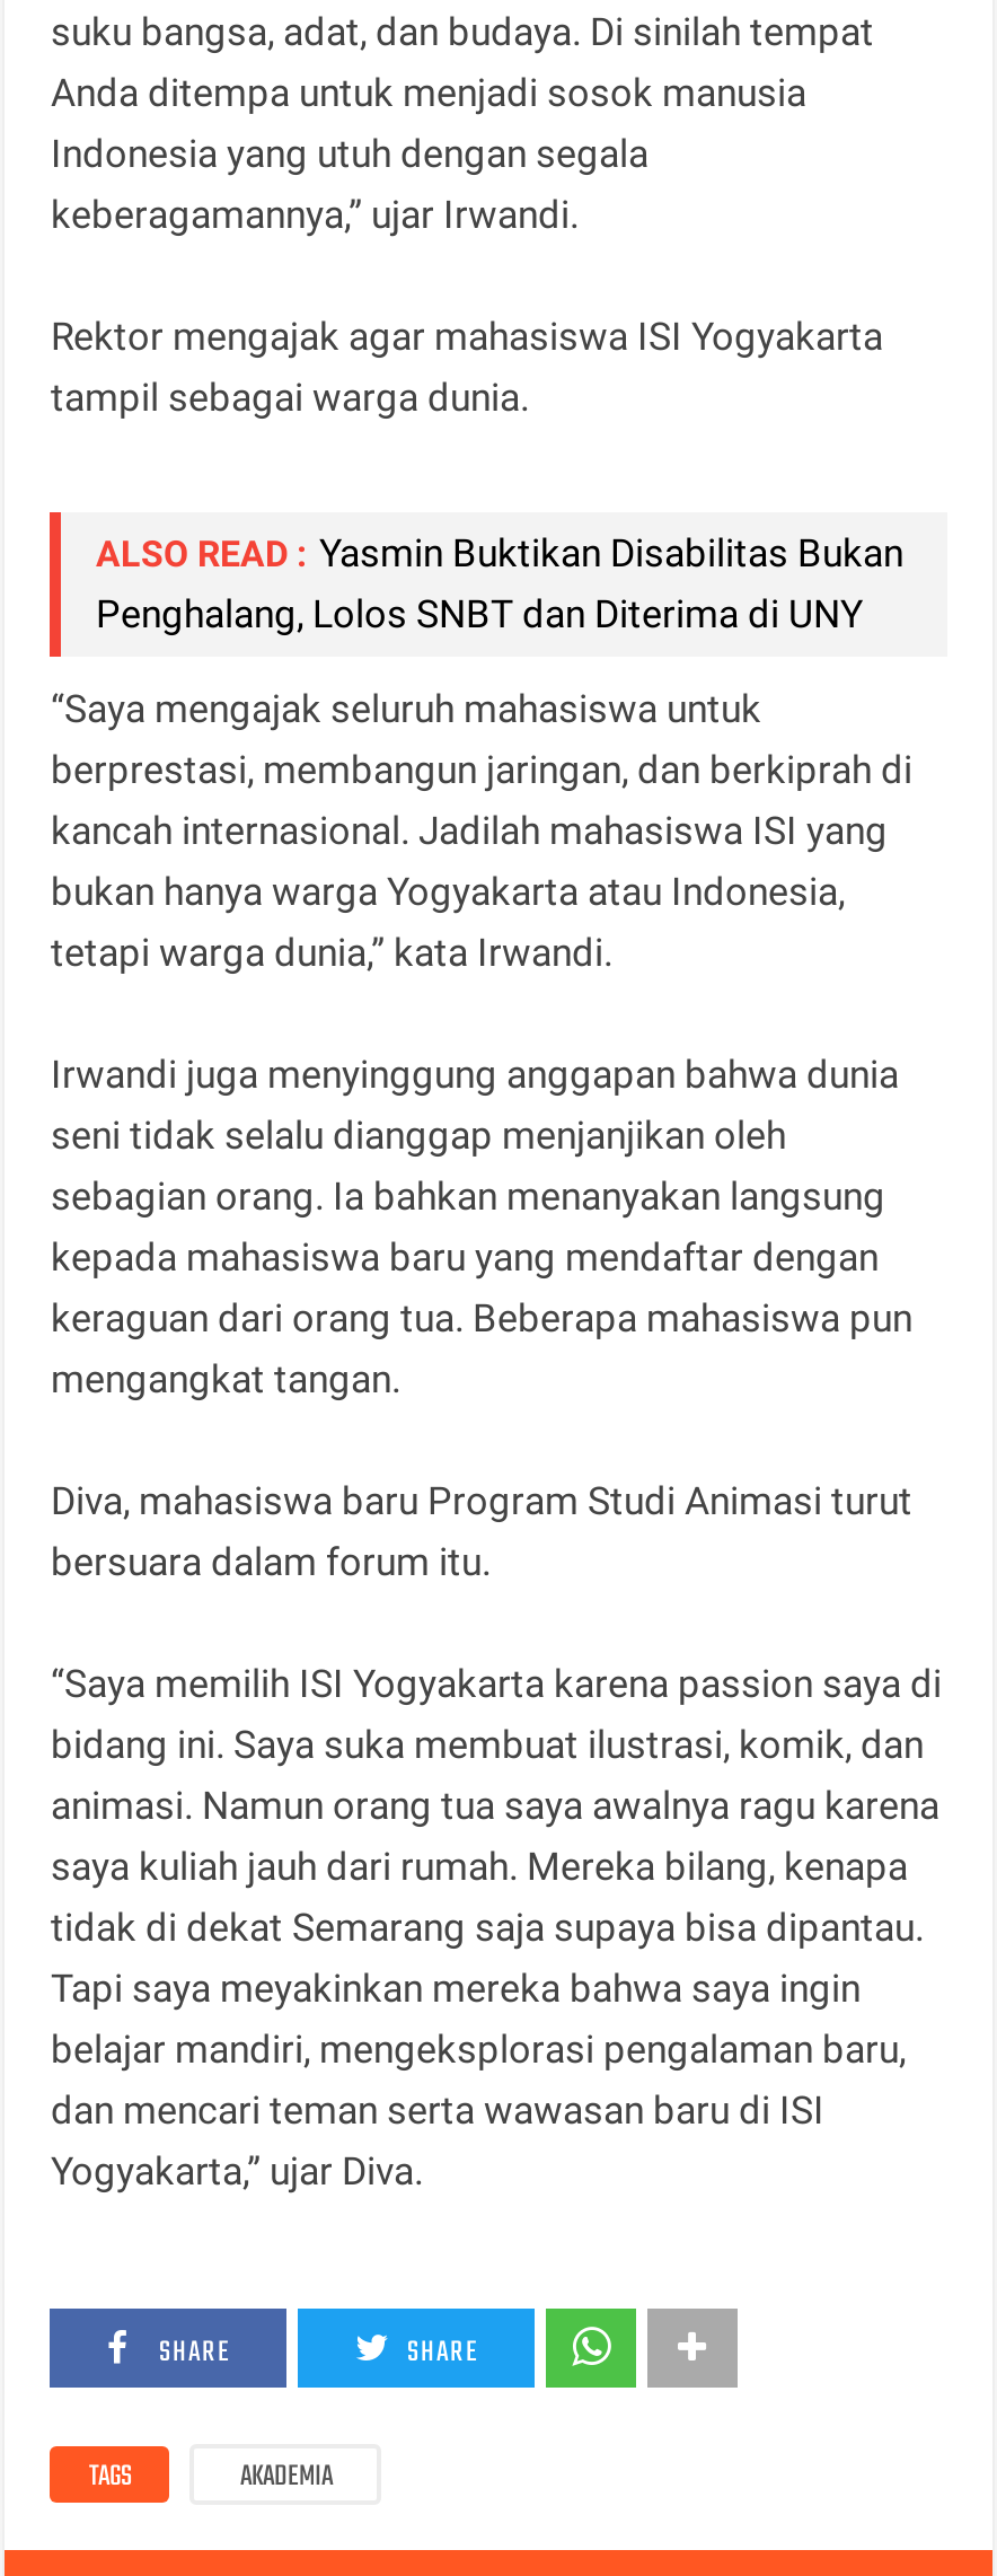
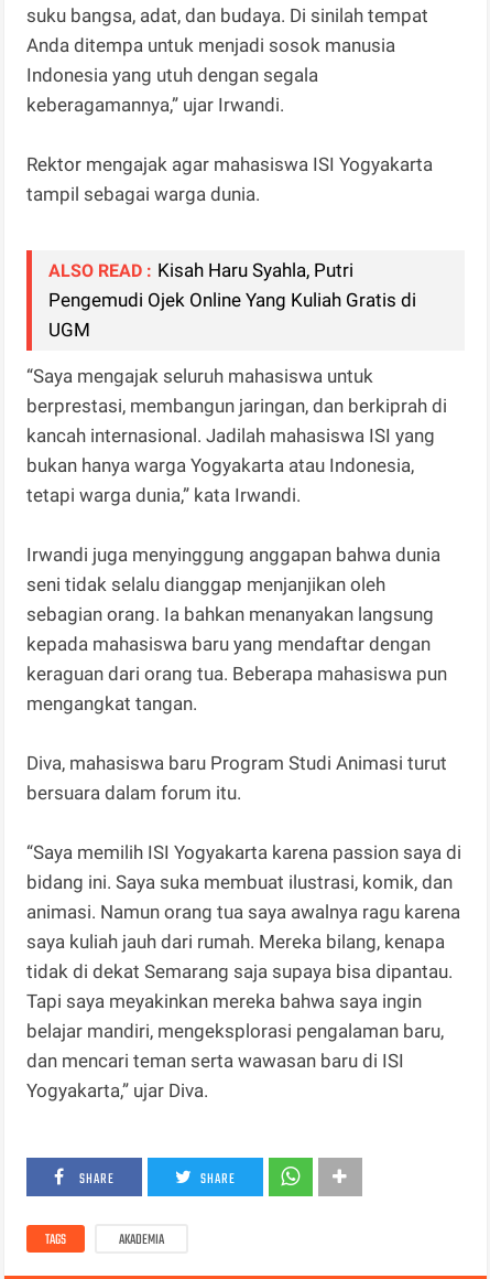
- ALSO READ : Yasmin Buktikan Disabilitas Bukan
- Penghalang, Lolos SNBT dan Diterima di UNY
+ ALSO READ : Kisah Haru Syahla, Putri
+ Pengemudi Ojek Online Yang Kuliah Gratis di
+ UGM
